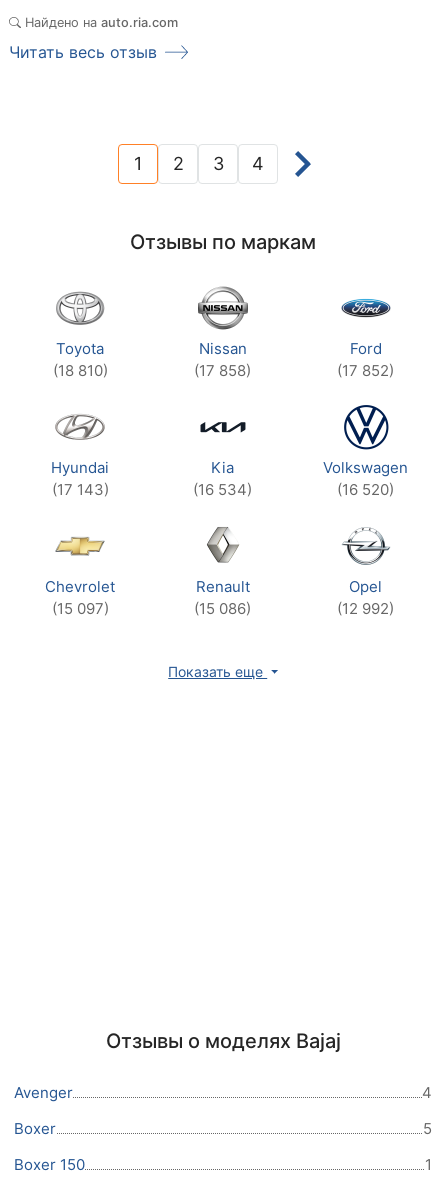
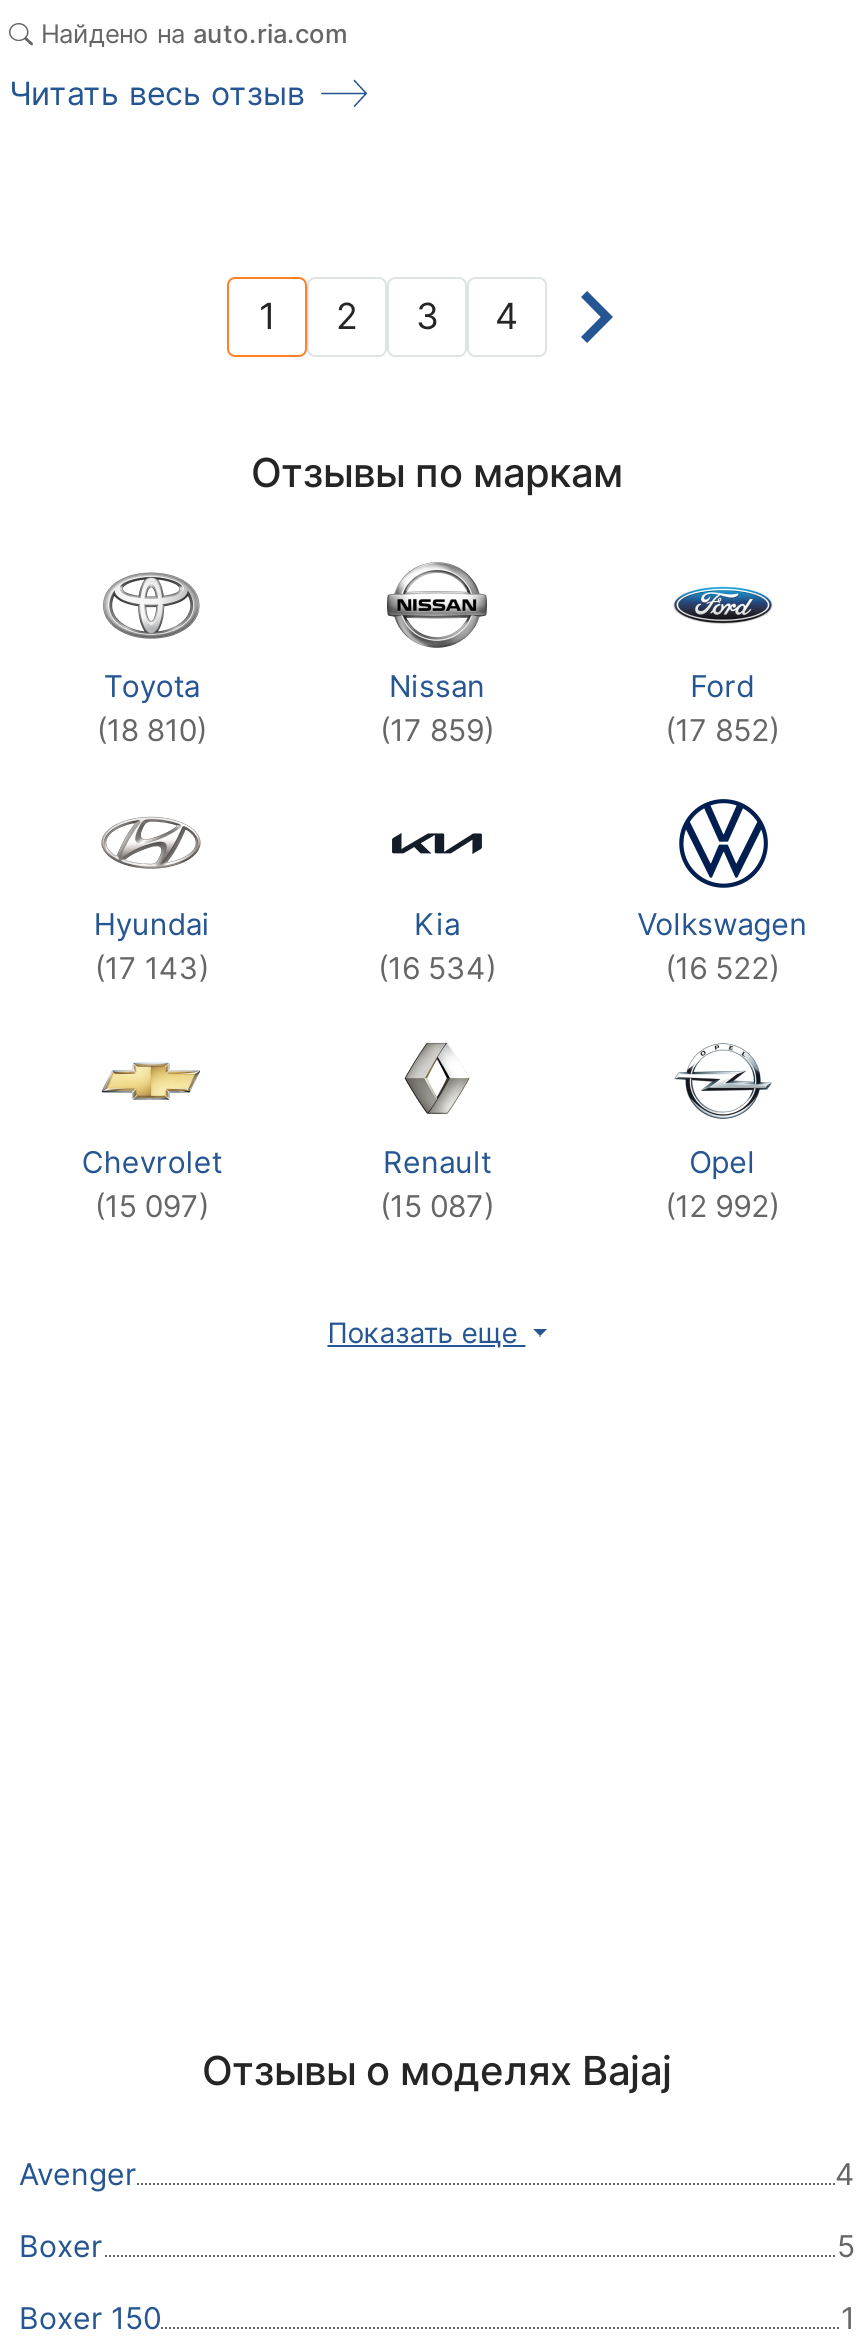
- (17 858)
+ (17 859)

- (16 520)
+ (16 522)

- (15 086)
+ (15 087)
